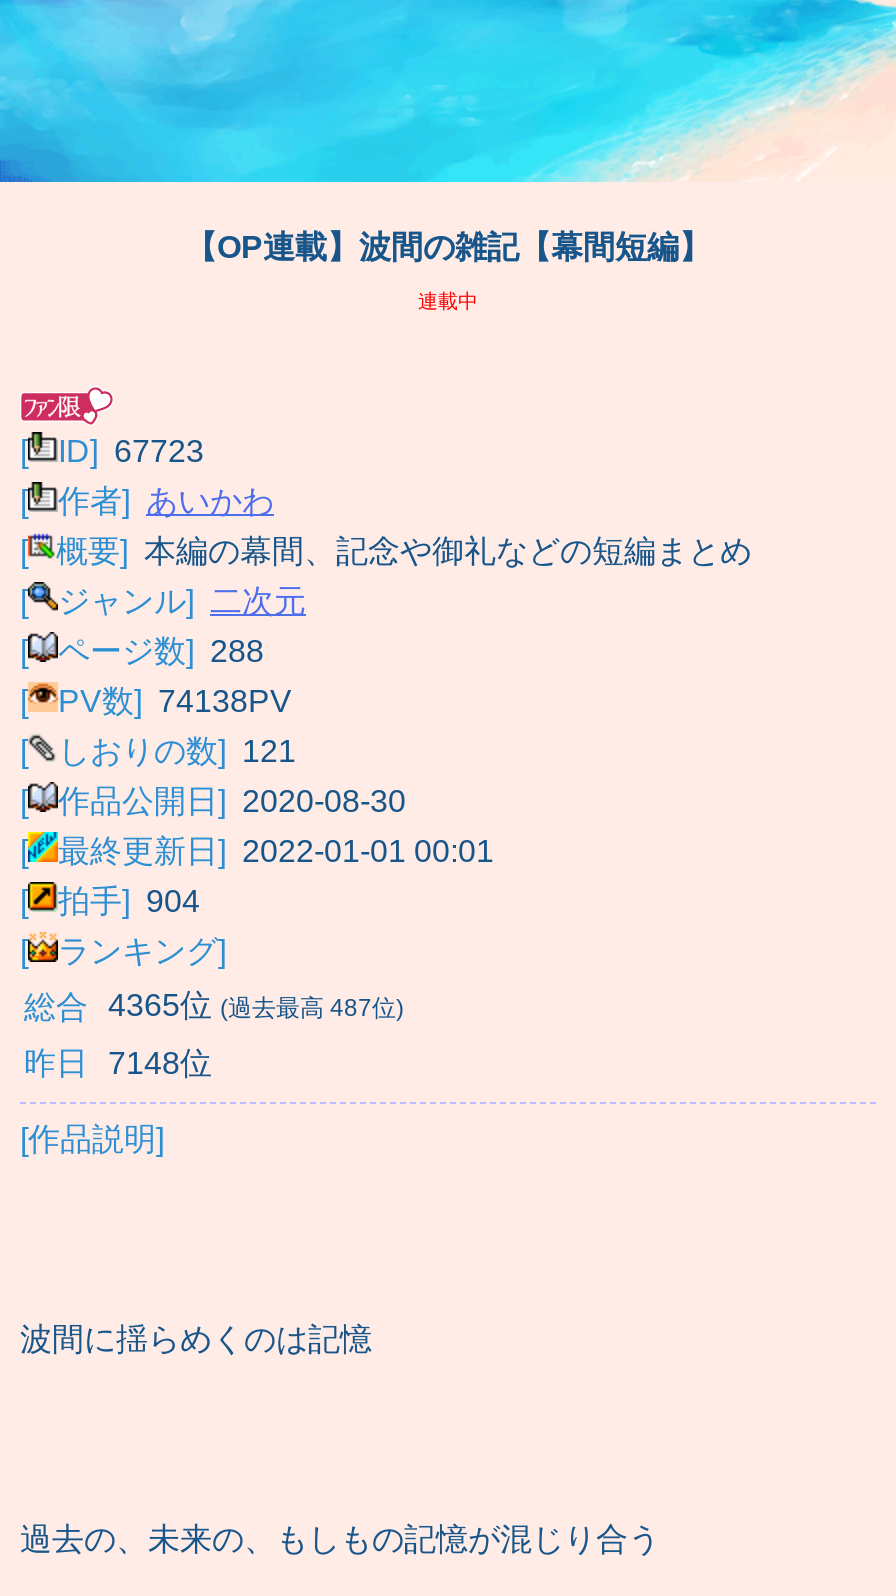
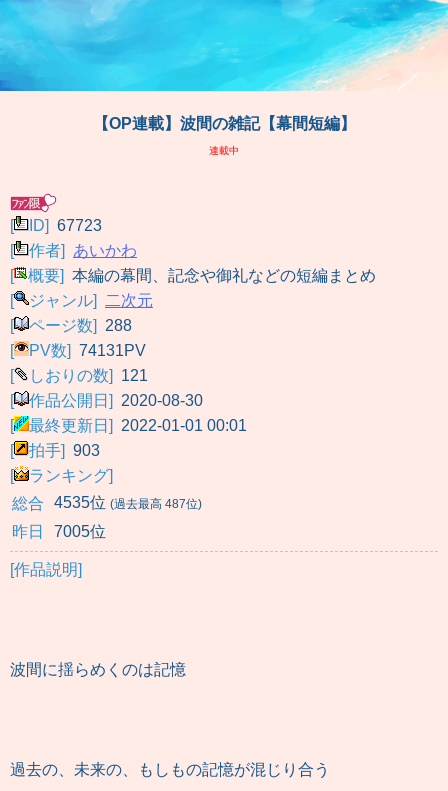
- PV数] 74138PV
+ PV数] 74131PV

- 拍手] 904
+ 拍手] 903

- 総合 4365位(過去最高 487位)
+ 総合 4535位(過去最高 487位)

- 昨日 7148位
+ 昨日 7005位
